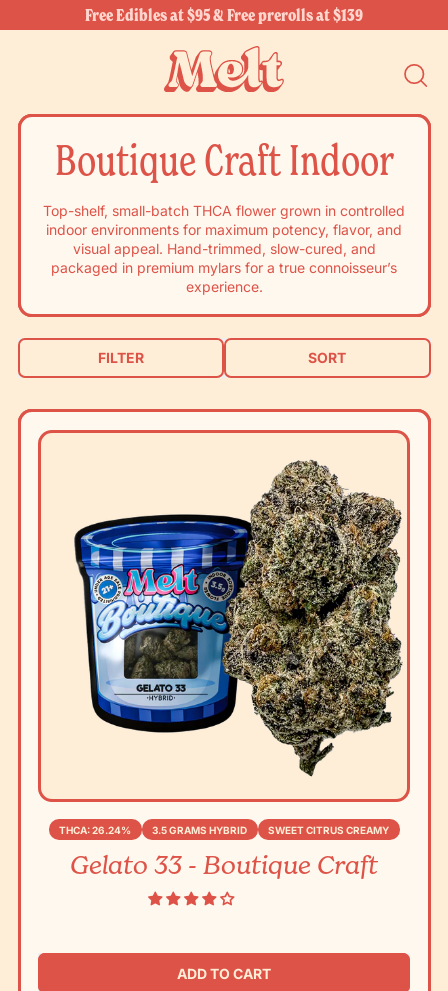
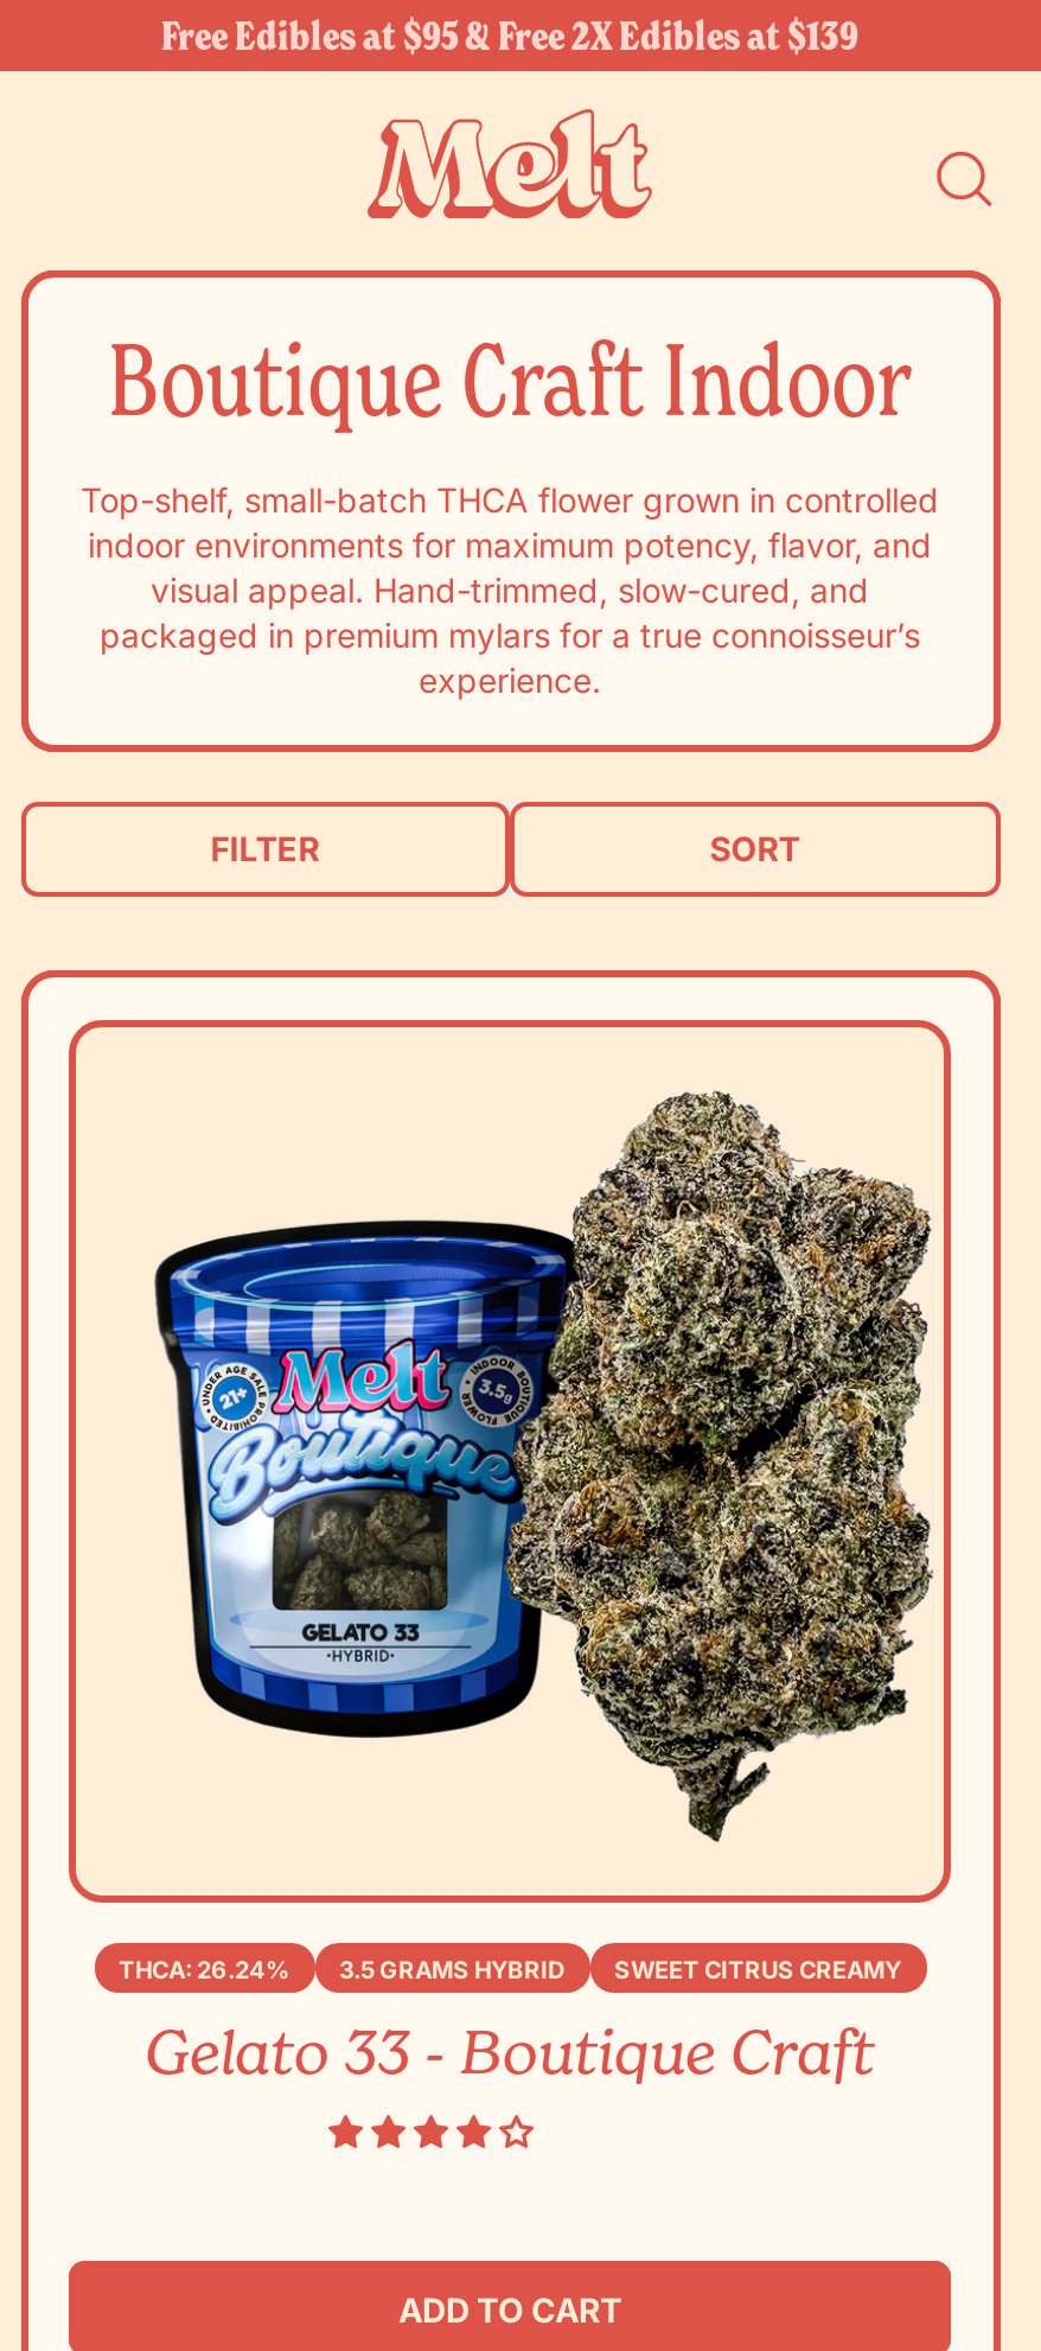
- Free Edibles at $95 & Free prerolls at $139
+ Free Edibles at $95 & Free 2X Edibles at $139
